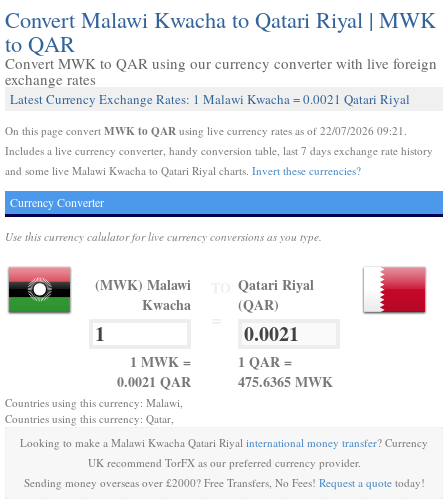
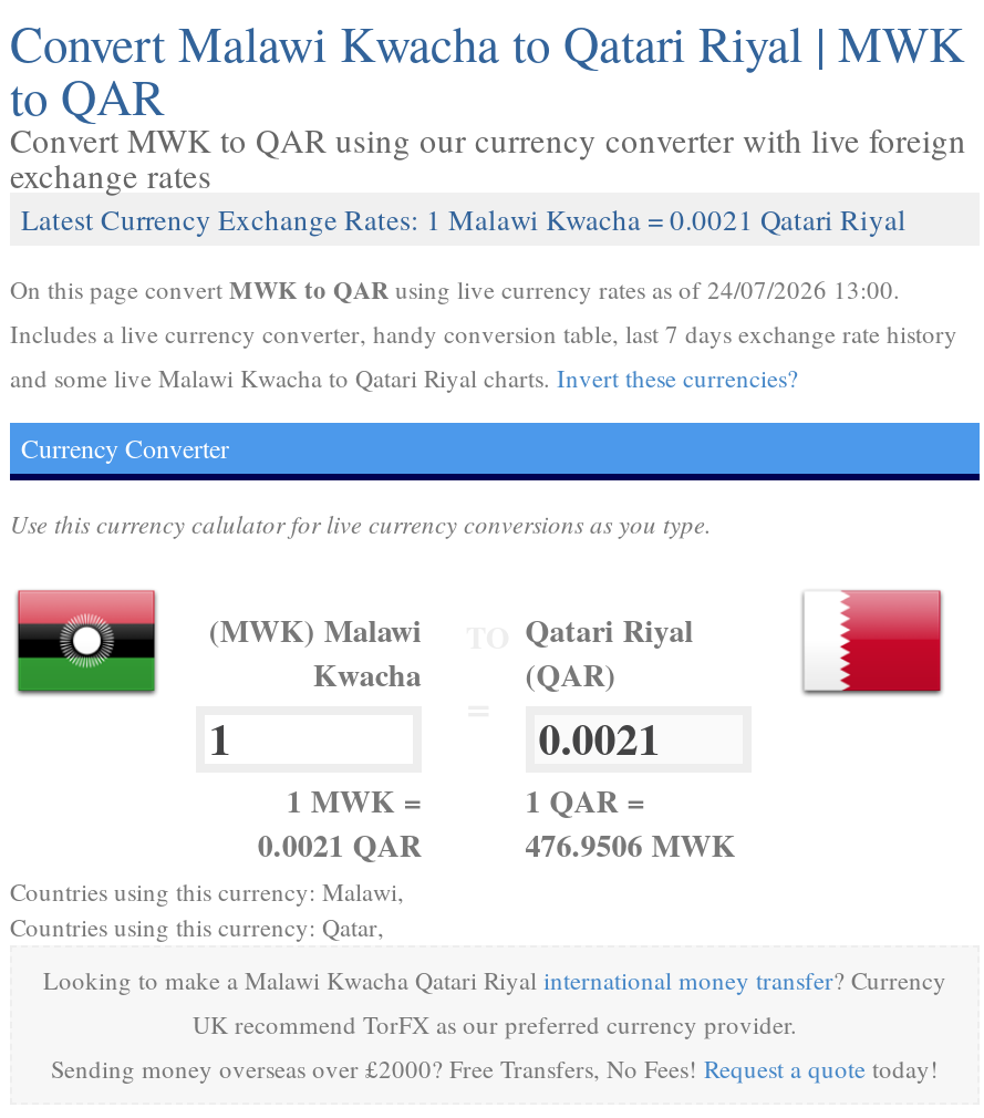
- On this page convert MWK to QAR using live currency rates as of 22/07/2026 09:21.
+ On this page convert MWK to QAR using live currency rates as of 24/07/2026 13:00.

- 475.6365 MWK
+ 476.9506 MWK
